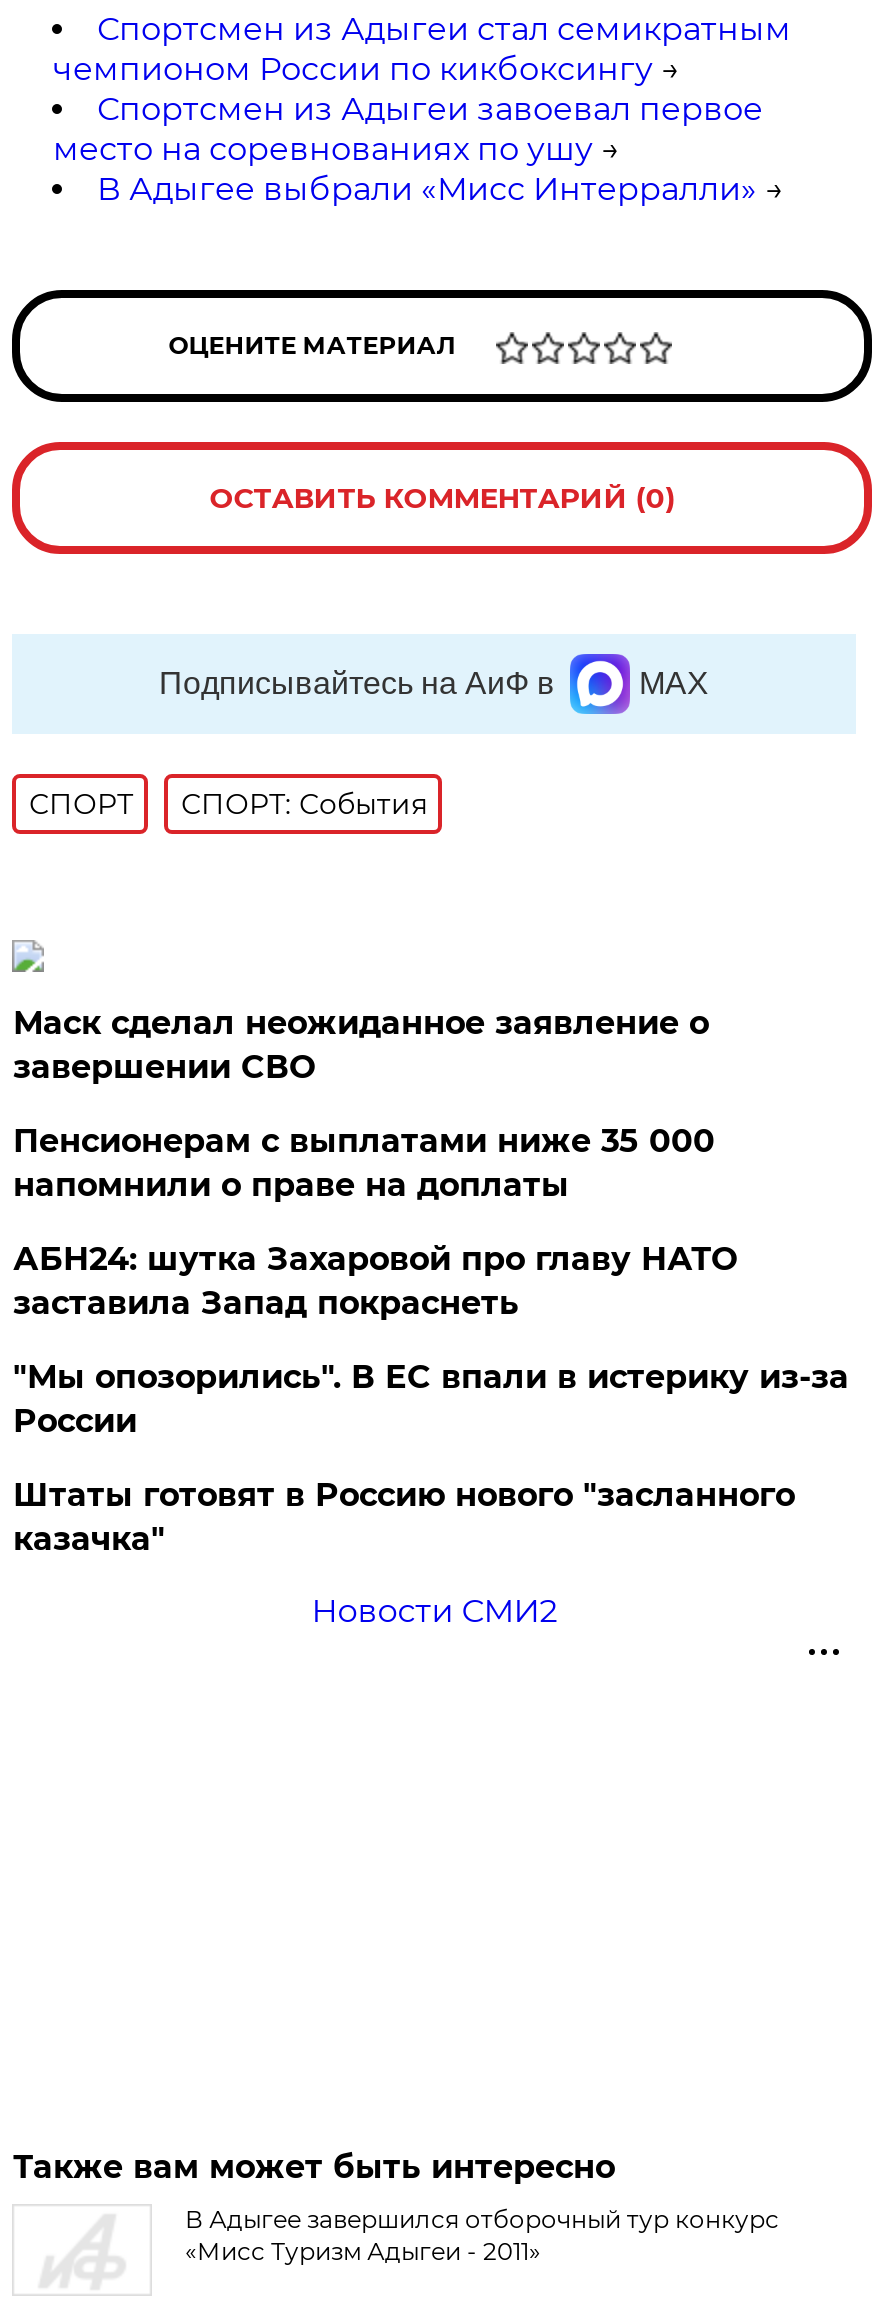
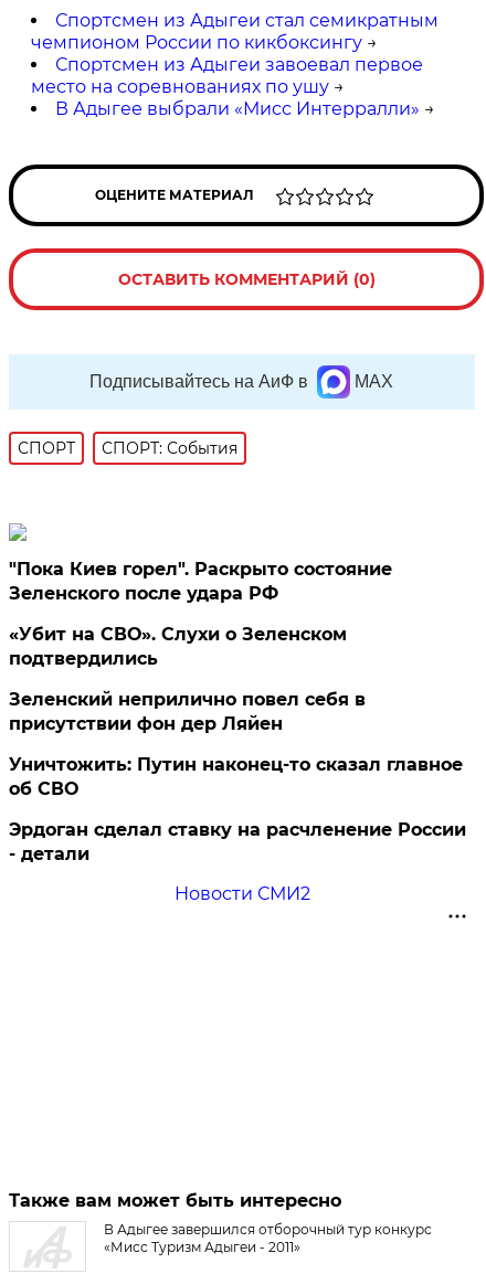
- Маск сделал неожиданное заявление о
- завершении СВО
+ "Пока Киев горел". Раскрыто состояние
+ Зеленского после удара РФ

- Пенсионерам с выплатами ниже 35 000
- напомнили о праве на доплаты
+ «Убит на СВО». Слухи о Зеленском
+ подтвердились

- АБН24: шутка Захаровой про главу НАТО
- заставила Запад покраснеть
+ Зеленский неприлично повел cебя в
+ присутствии фон дер Ляйен

- "Мы опозорились". В ЕС впали в истерику из-за
- России
+ Уничтожить: Путин наконец-то сказал главное
+ об СВО

- Штаты готовят в Россию нового "засланного
- казачка"
+ Эрдоган сделал ставку на расчленение России
+ - детали
